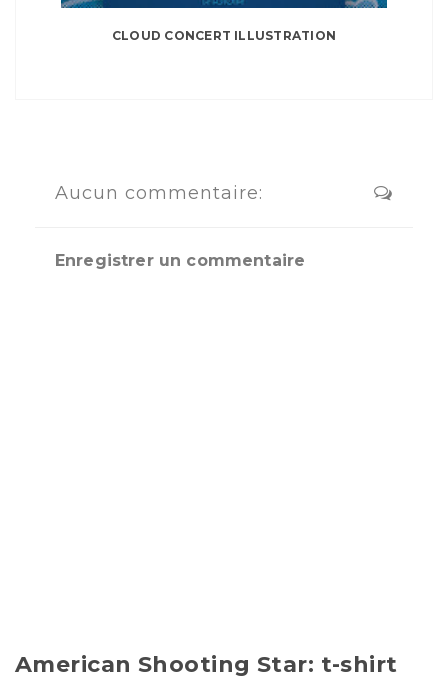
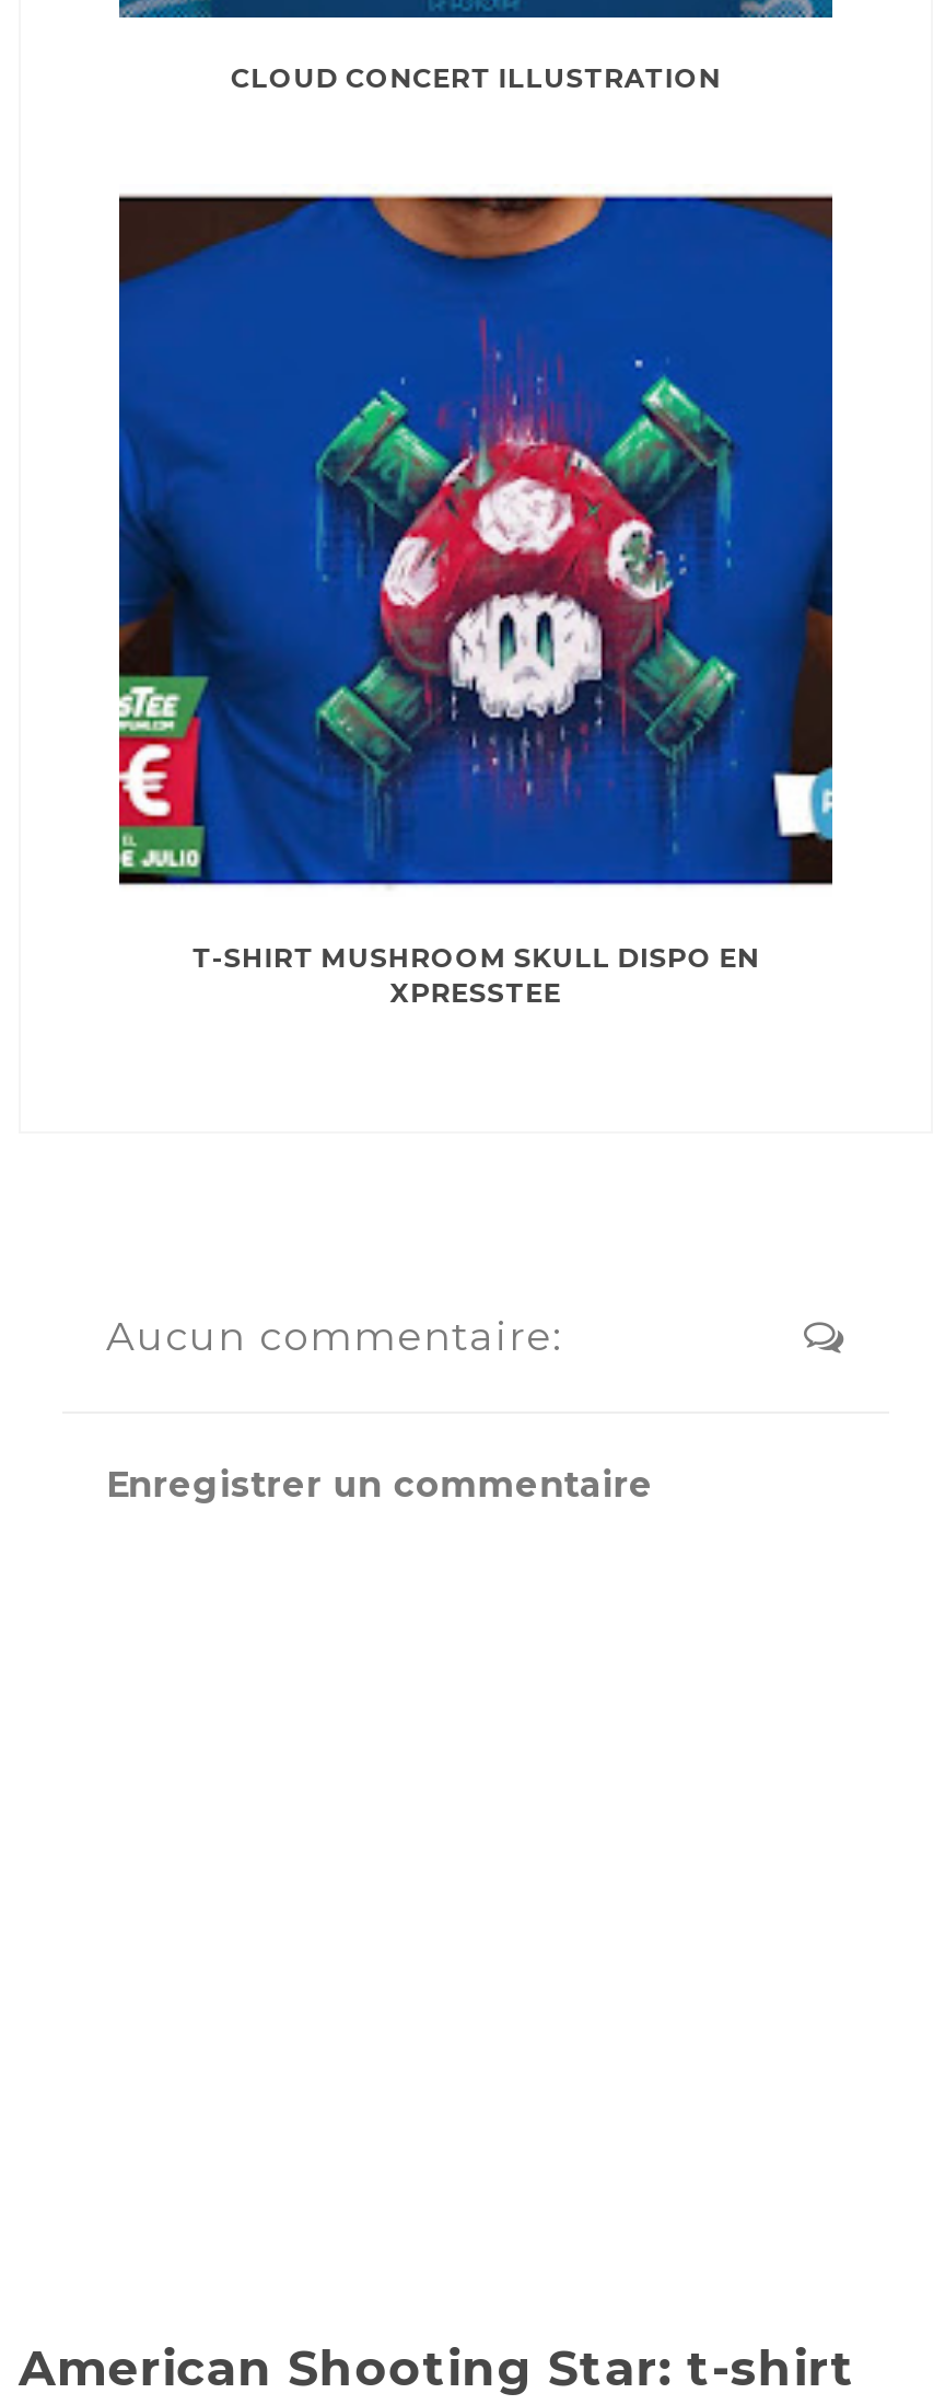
+ [image]
+ T-SHIRT MUSHROOM SKULL DISPO EN
+ XPRESSTEE
